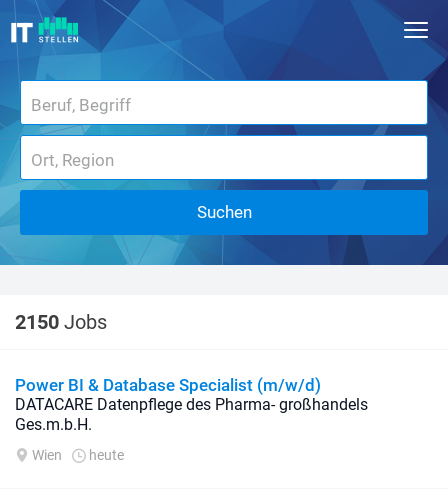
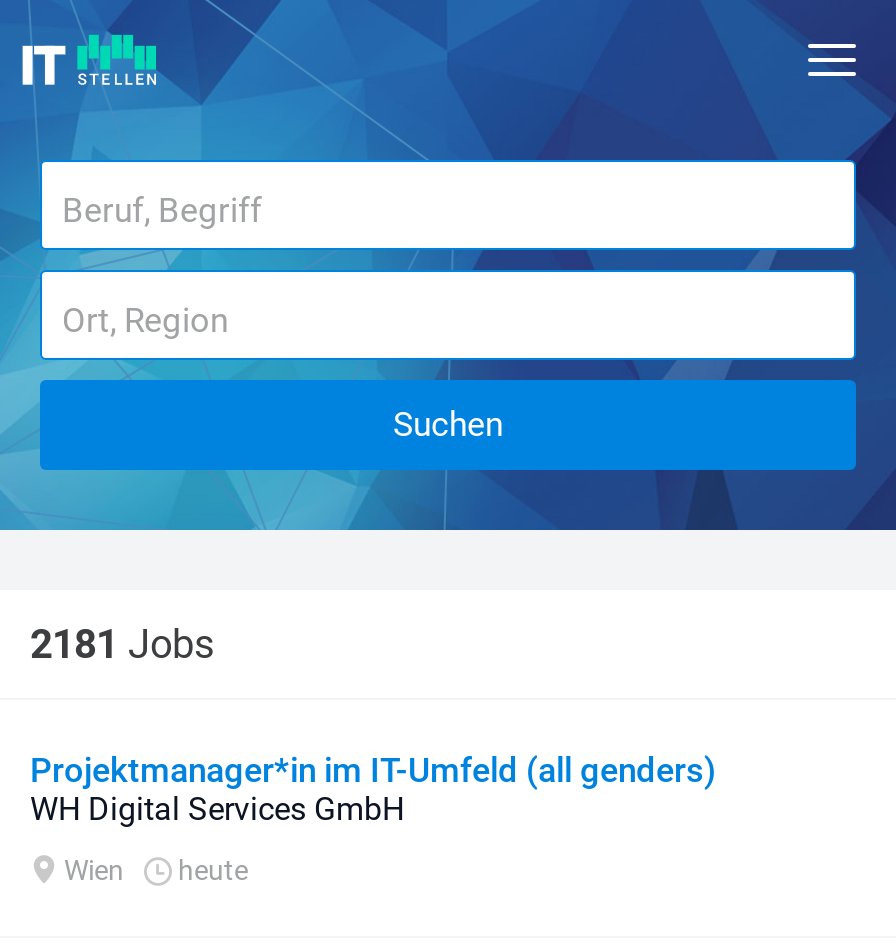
- 2150 Jobs
+ 2181 Jobs

- Power BI & Database Specialist (m/w/d)
- DATACARE Datenpflege des Pharma- großhandels
- Ges.m.b.H.
+ Projektmanager*in im IT-Umfeld (all genders)
+ WH Digital Services GmbH
